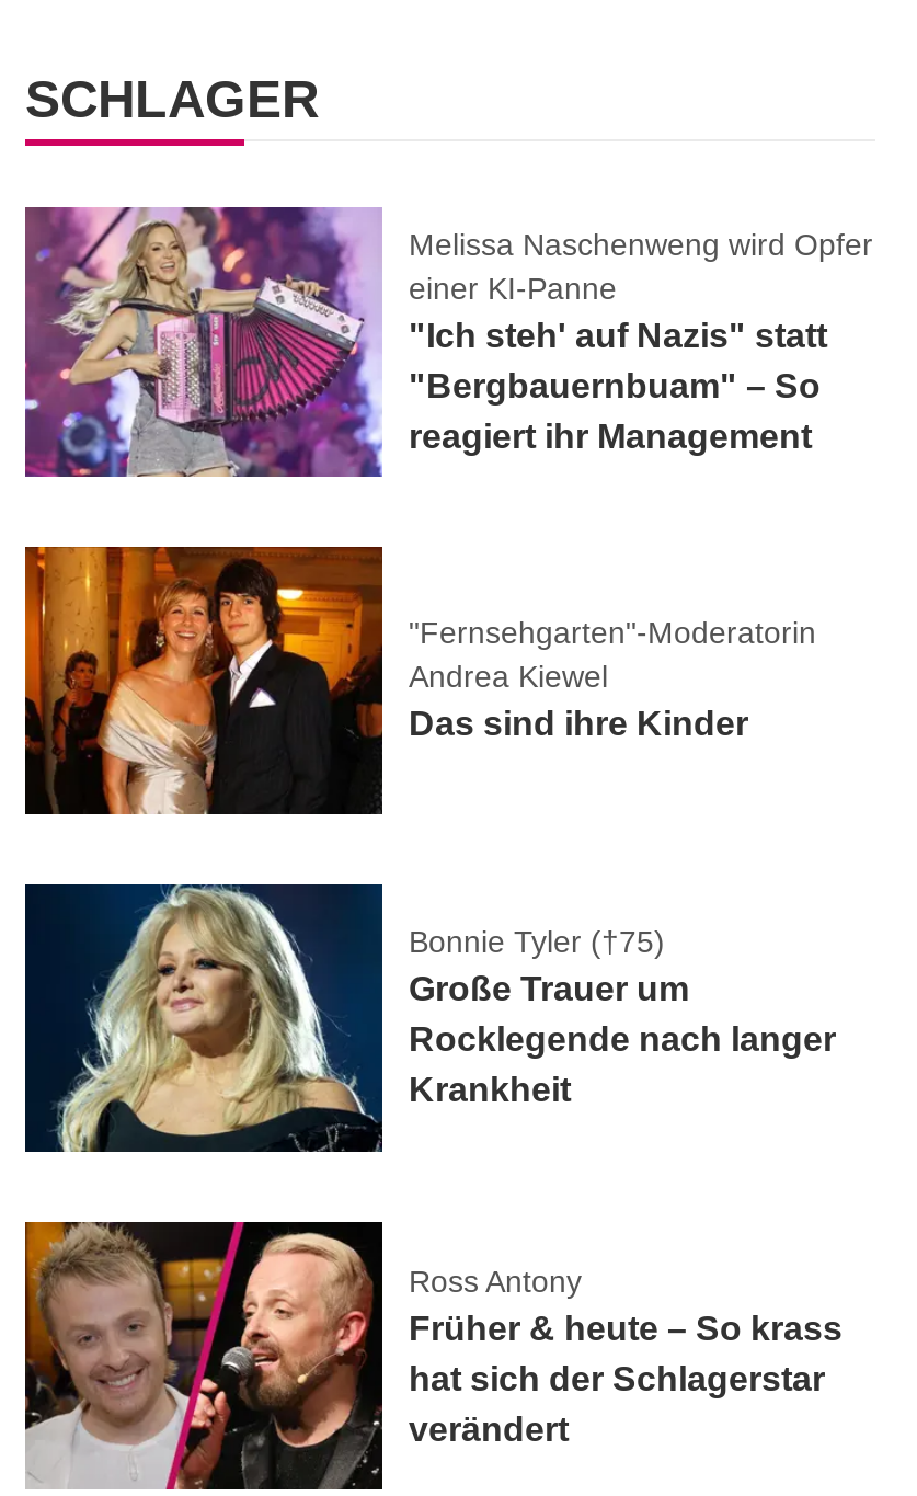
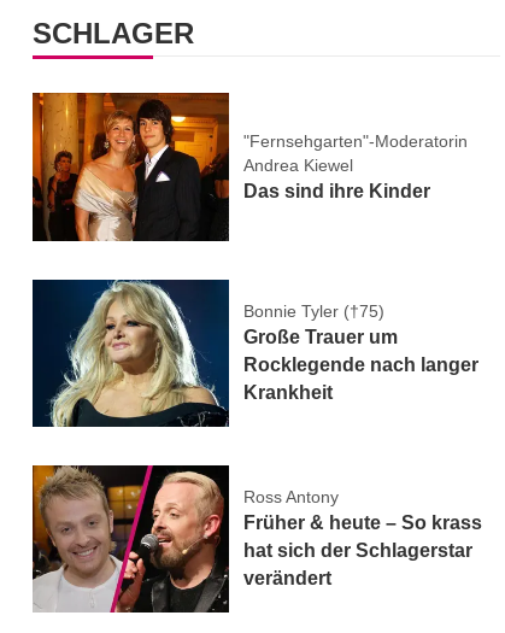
- [image]
- Melissa Naschenweng wird Opfer
- einer KI-Panne
- "Ich steh' auf Nazis" statt
- "Bergbauernbuam" – So
- reagiert ihr Management
